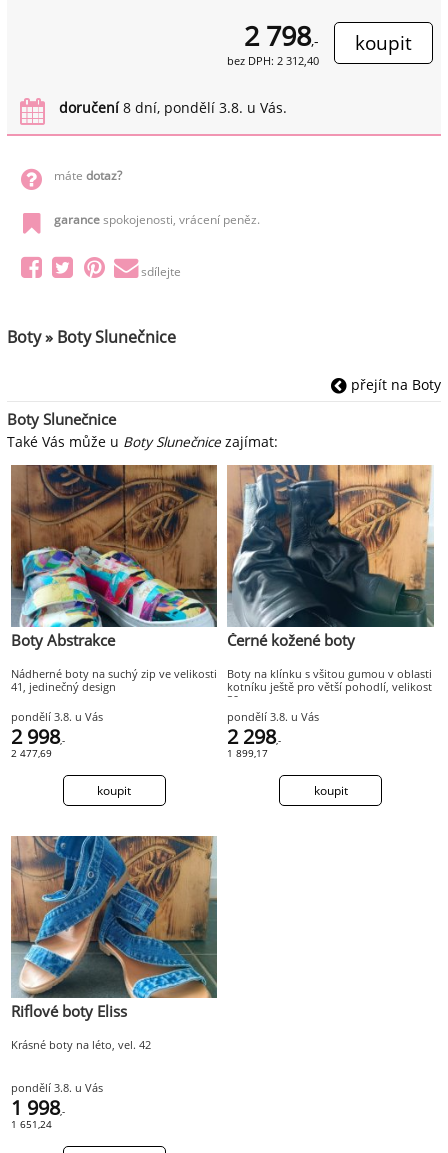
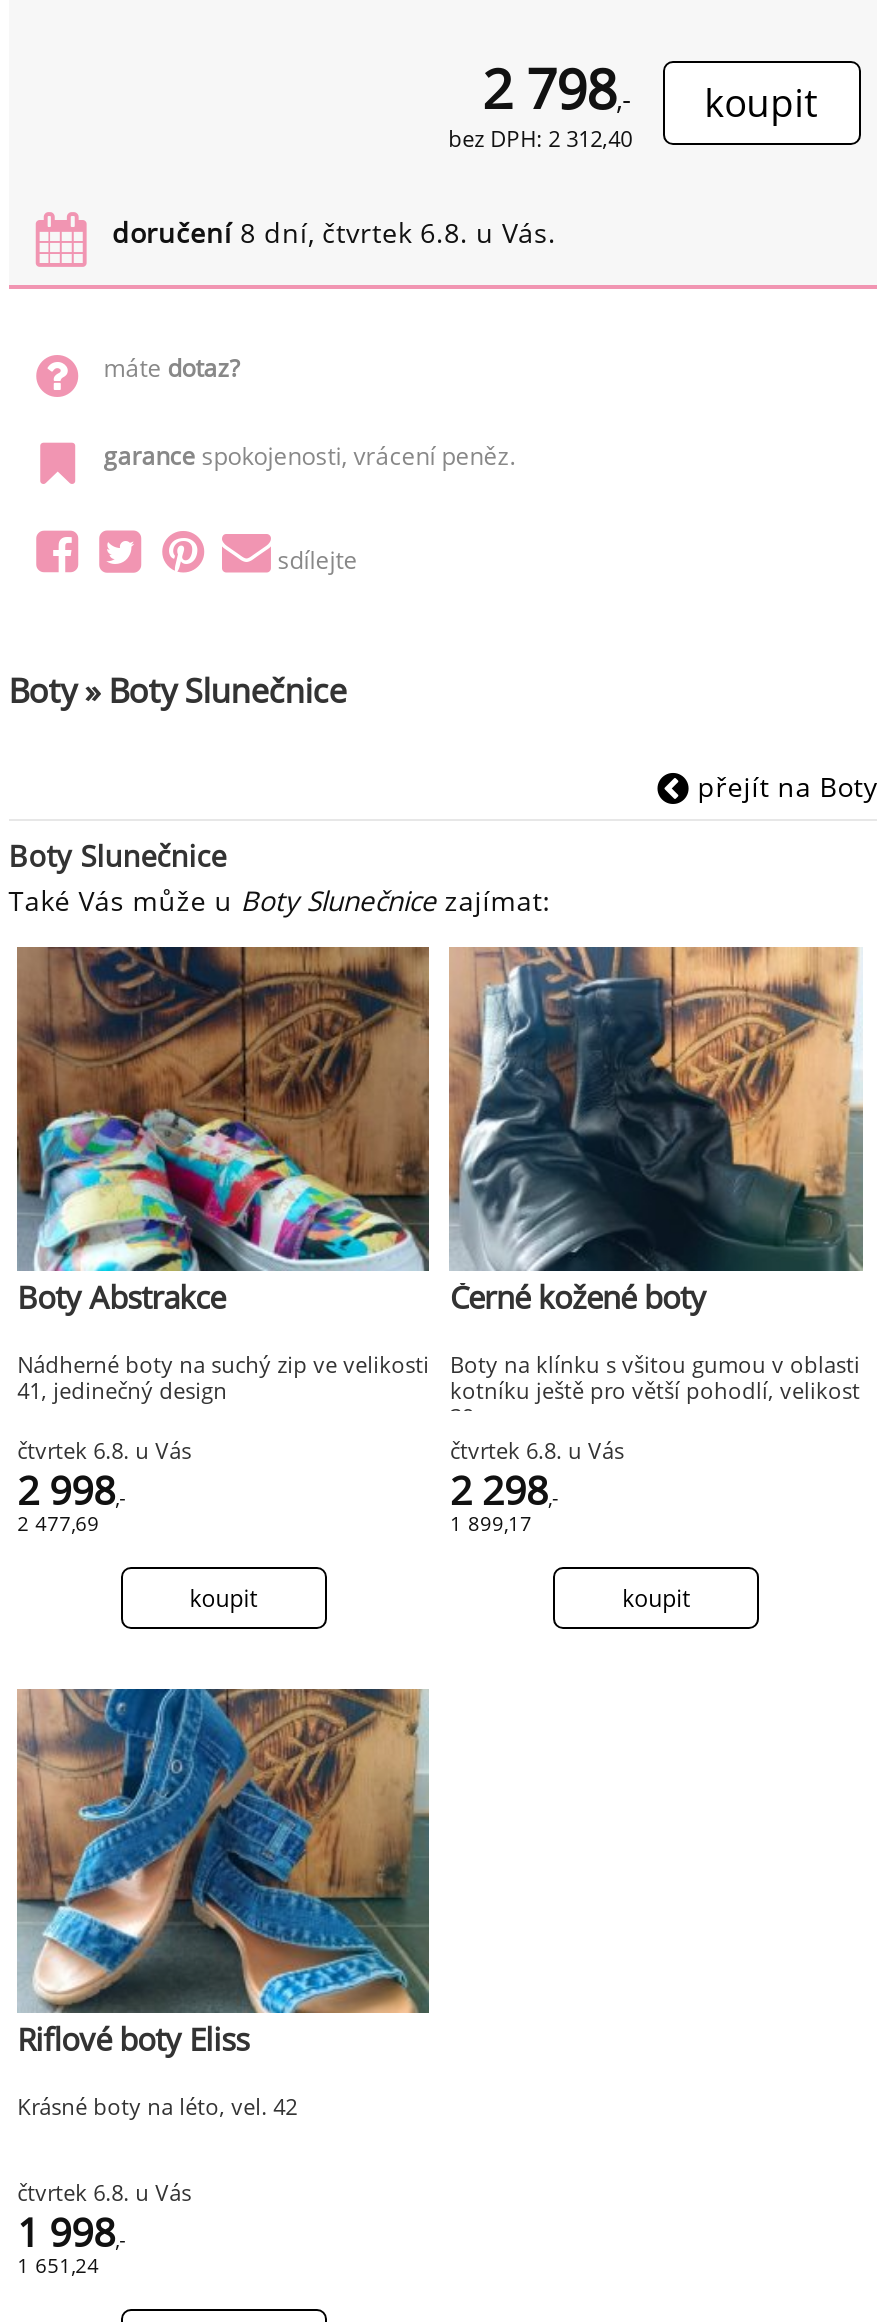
- doručení 8 dní, pondělí 3.8. u Vás.
+ doručení 8 dní, čtvrtek 6.8. u Vás.

- pondělí 3.8. u Vás
+ čtvrtek 6.8. u Vás

- pondělí 3.8. u Vás
+ čtvrtek 6.8. u Vás

- pondělí 3.8. u Vás
+ čtvrtek 6.8. u Vás
